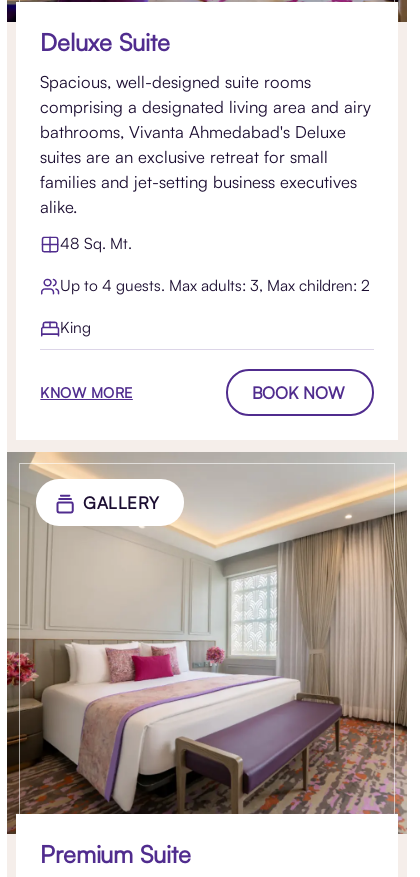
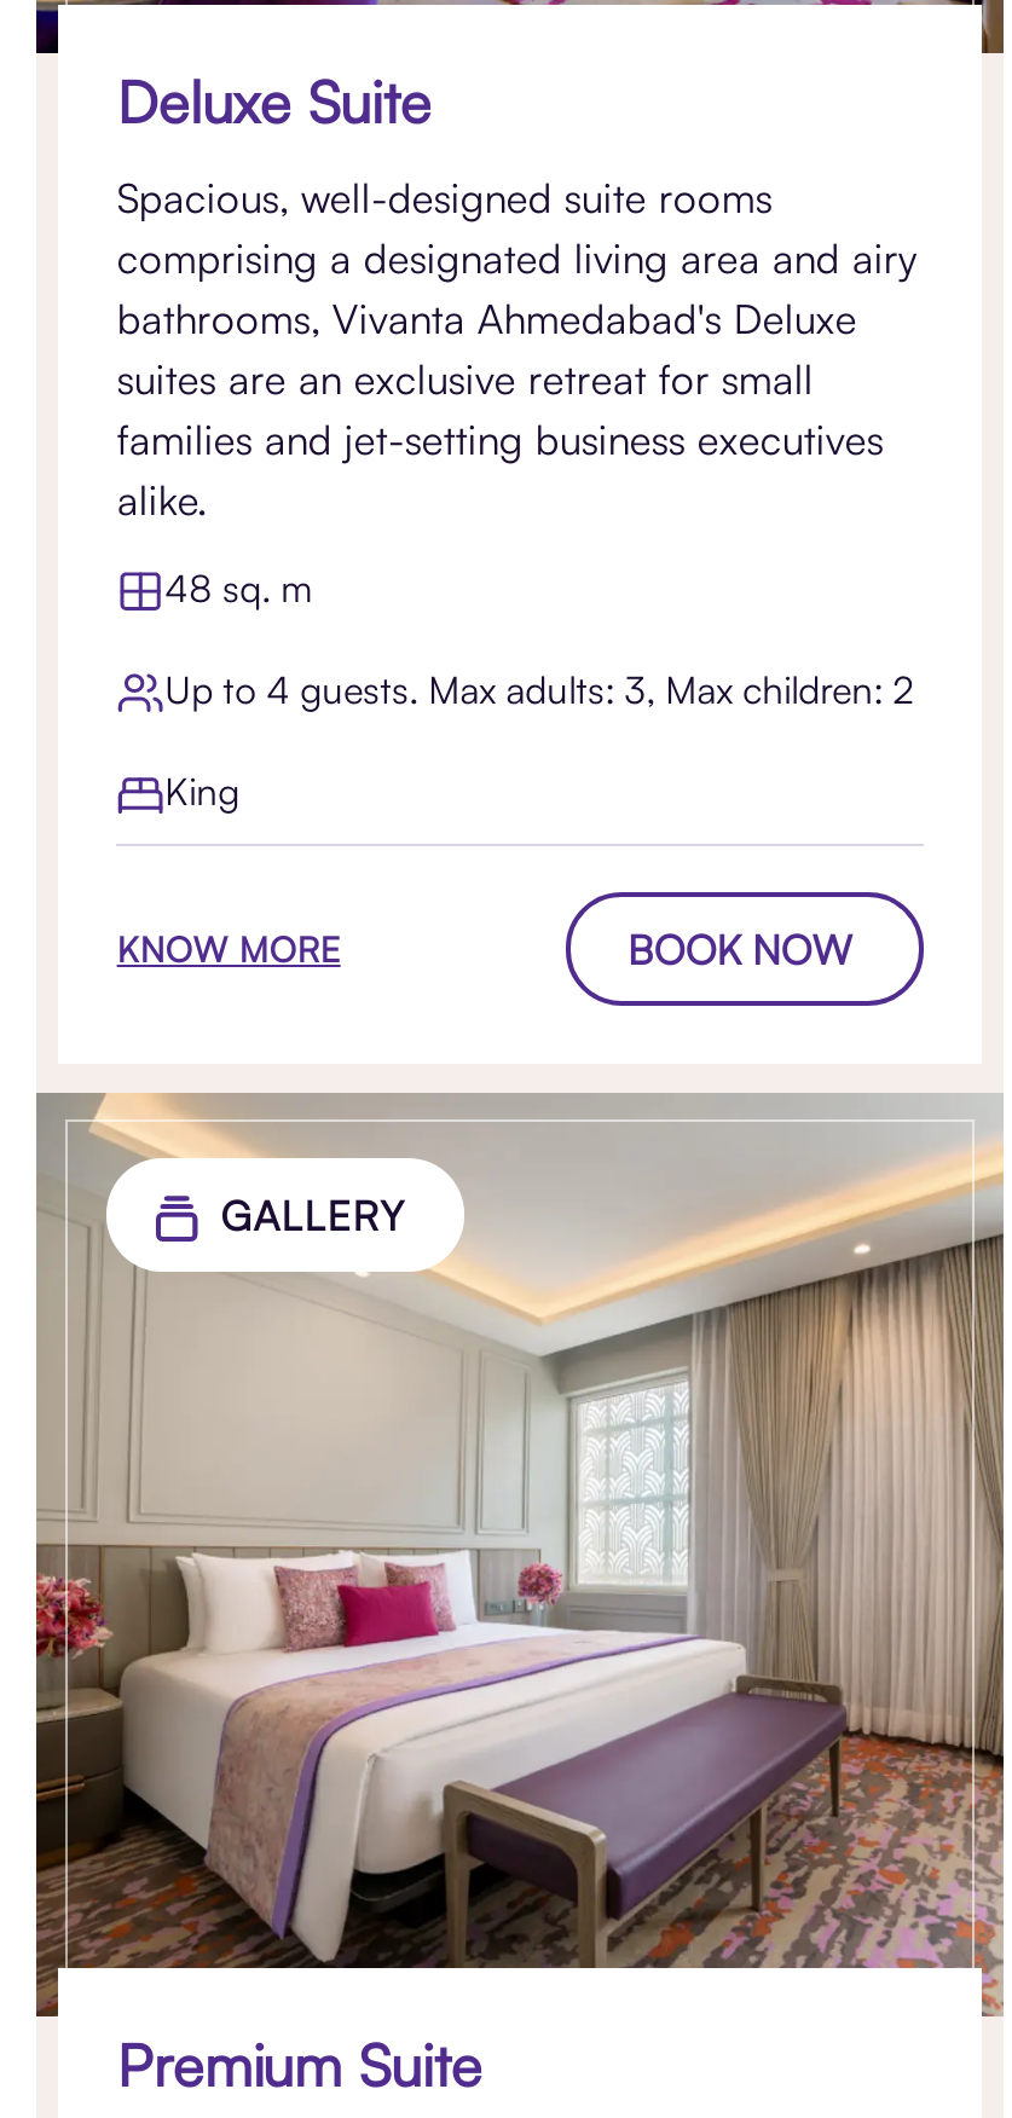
- 48 Sq. Mt.
+ 48 sq. m
